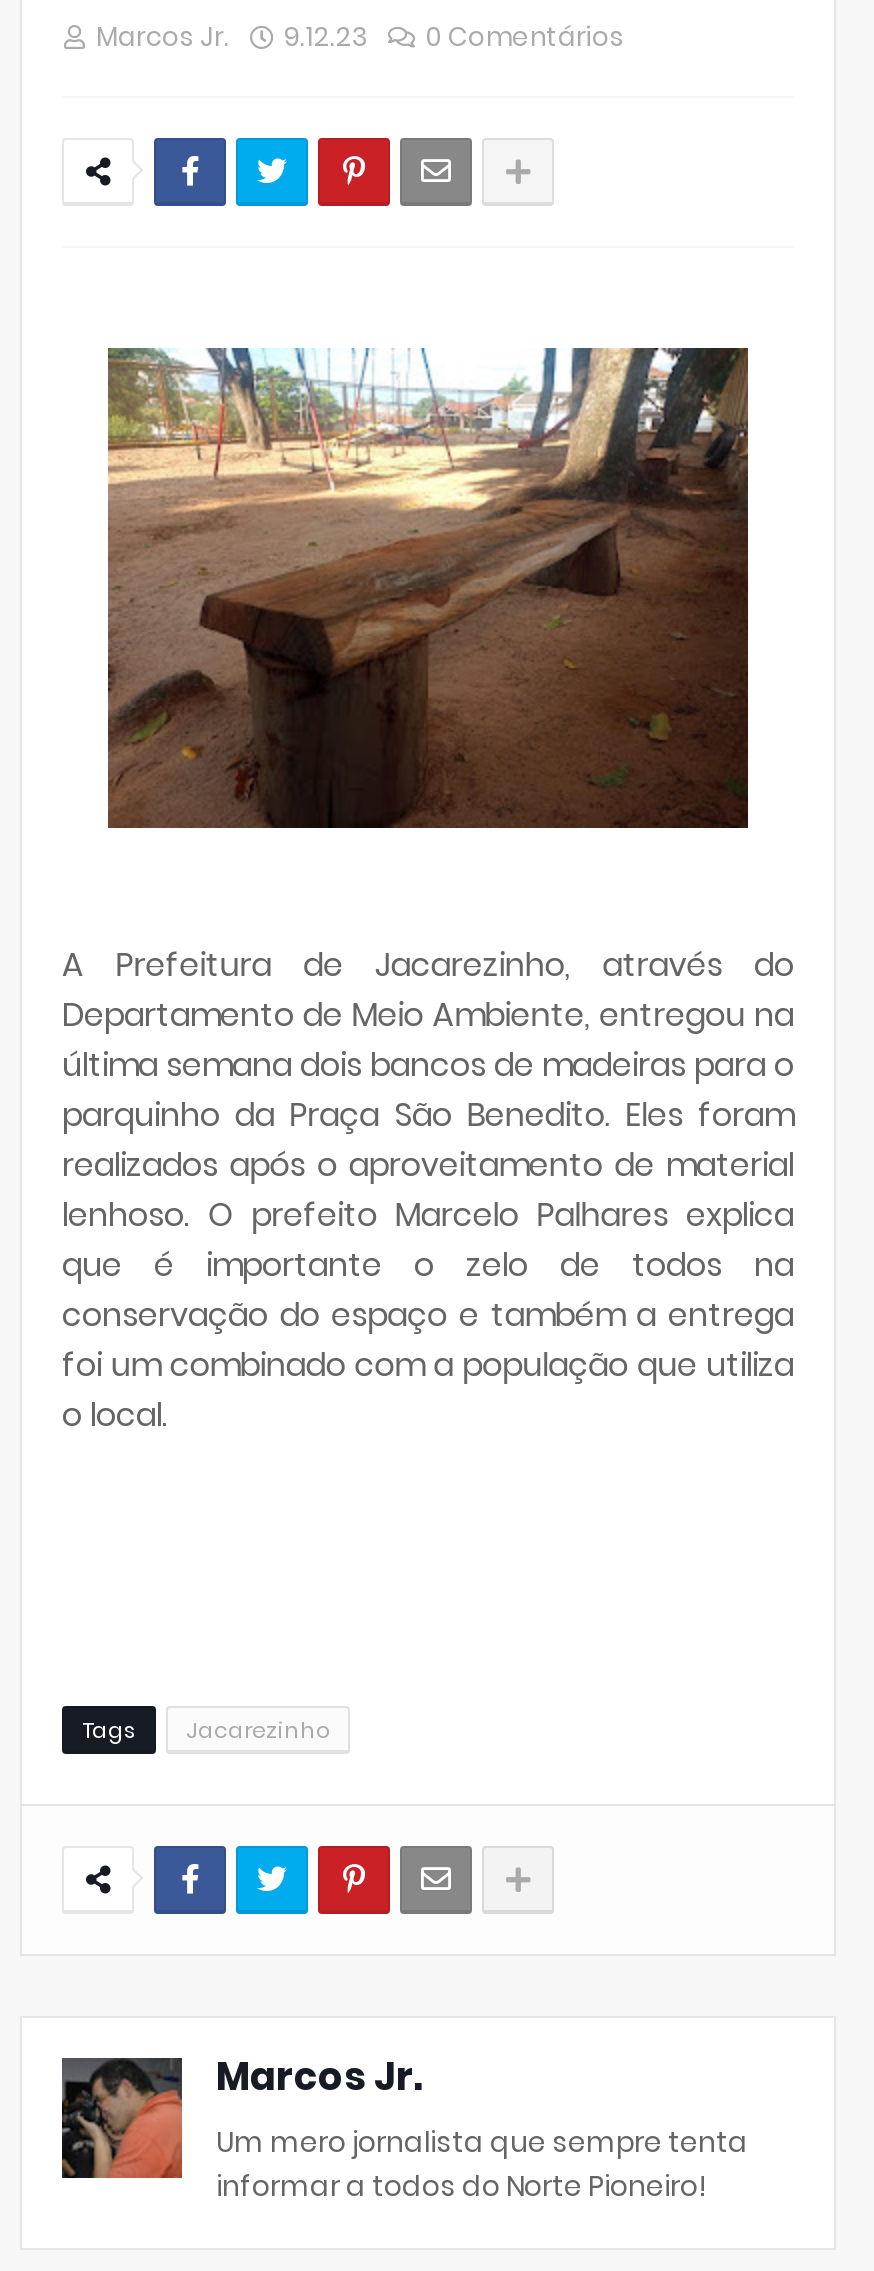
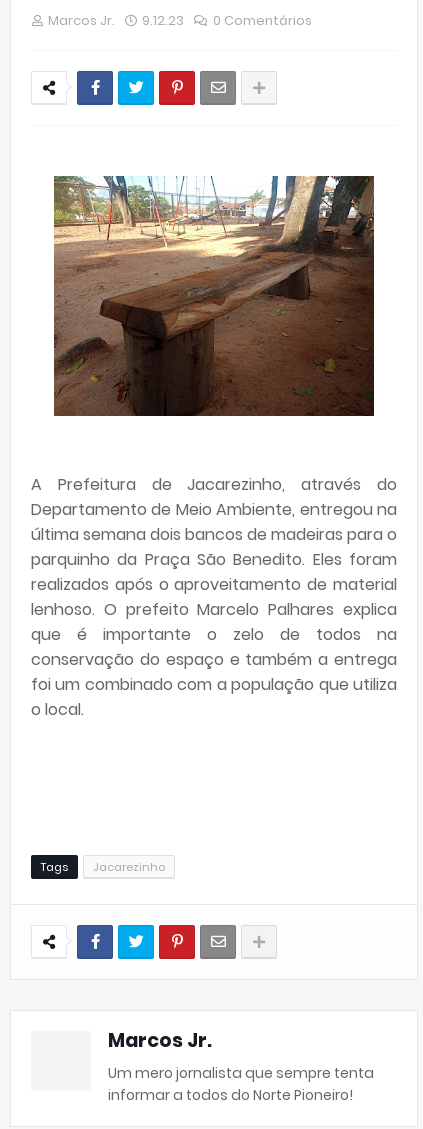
- [image]
